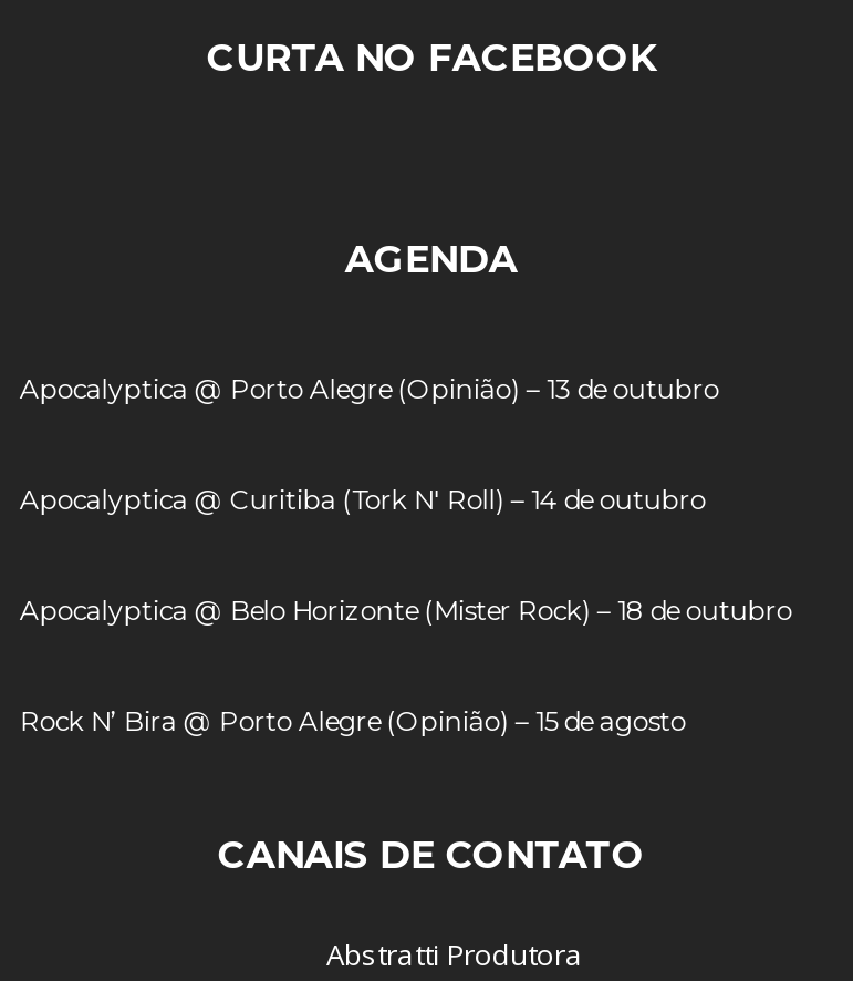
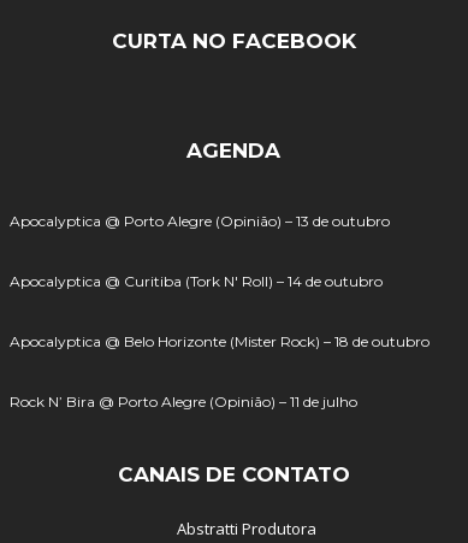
- Rock N’ Bira @ Porto Alegre (Opinião) – 15 de agosto
+ Rock N’ Bira @ Porto Alegre (Opinião) – 11 de julho
